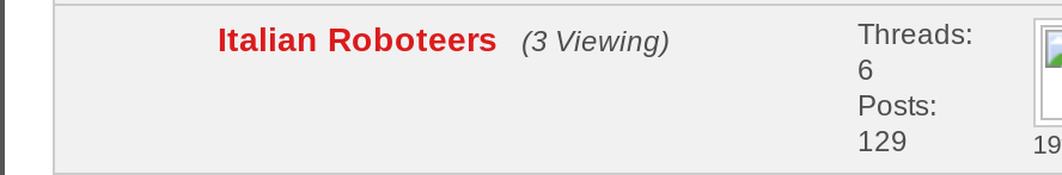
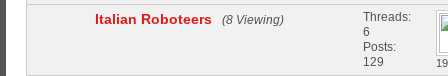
- Italian Roboteers (3 Viewing)
+ Italian Roboteers (8 Viewing)
